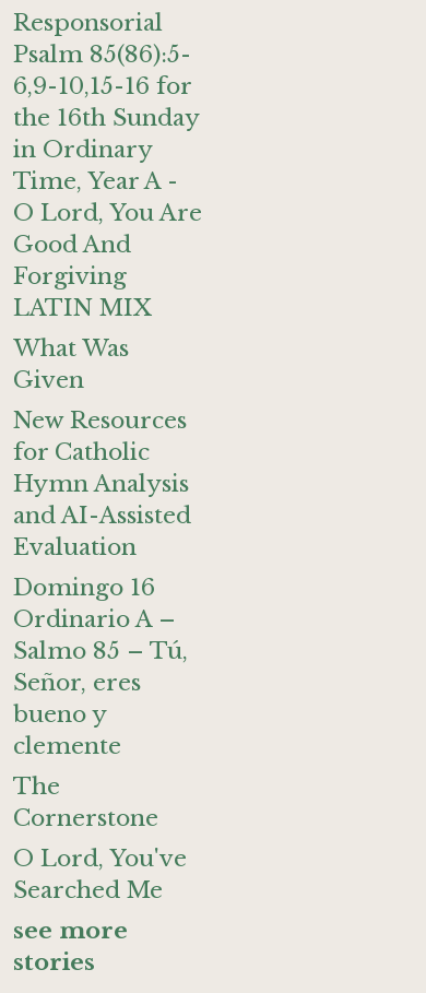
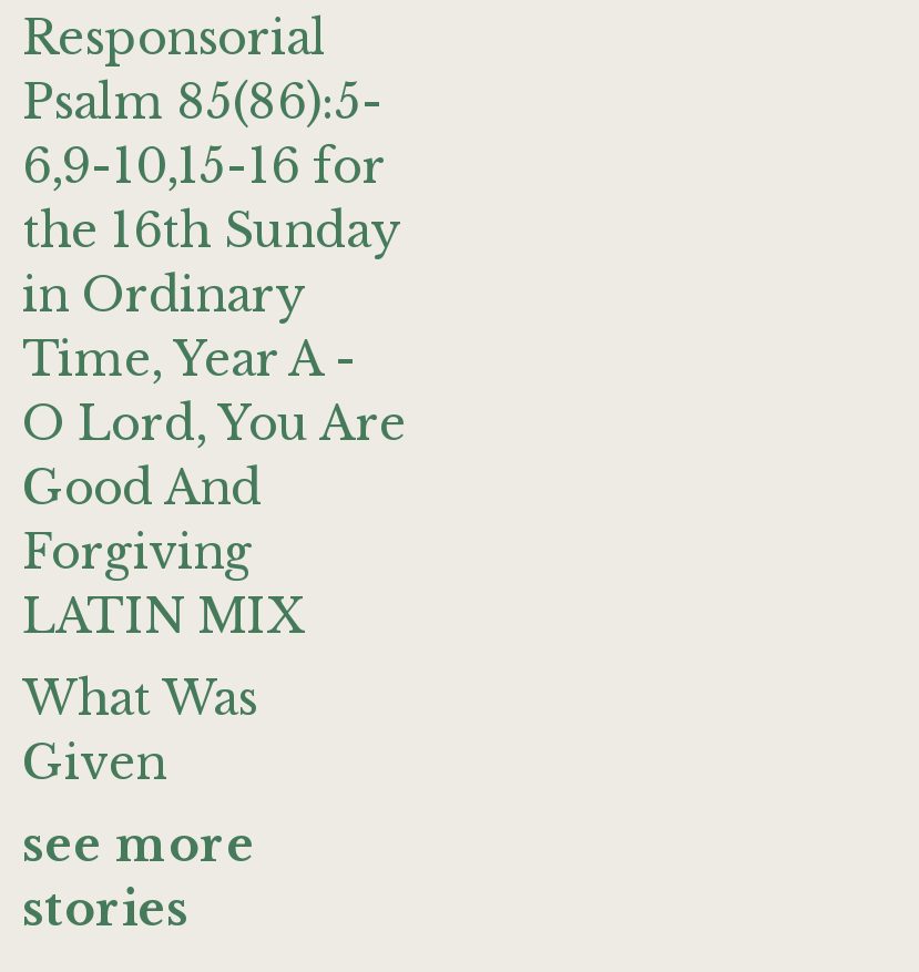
- New Resources
- for Catholic
- Hymn Analysis
- and AI-Assisted
- Evaluation
- Domingo 16
- Ordinario A –
- Salmo 85 – Tú,
- Señor, eres
- bueno y
- clemente
- The
- Cornerstone
- O Lord, You've
- Searched Me
